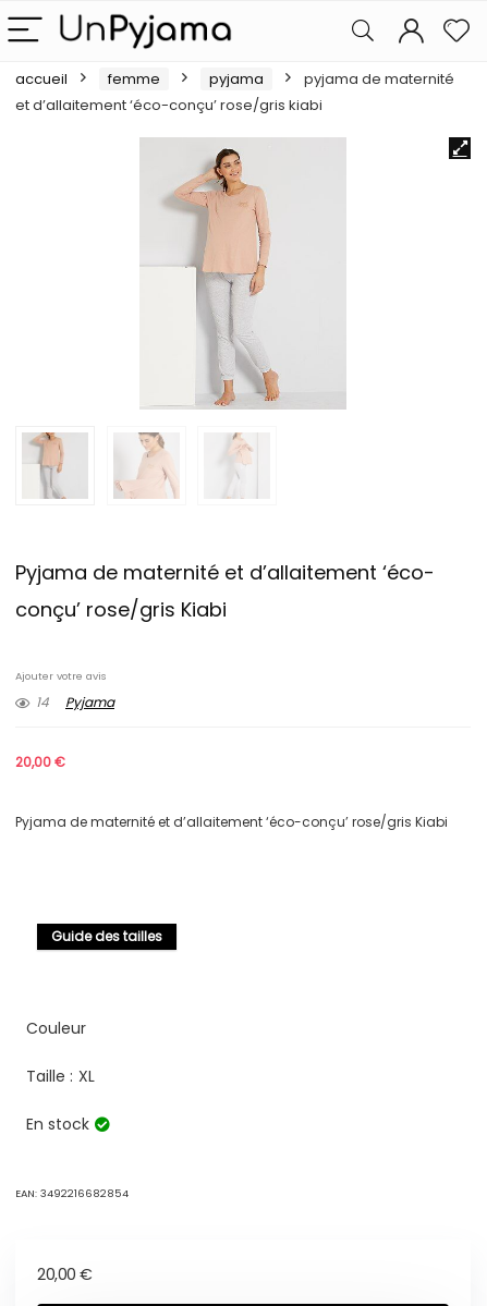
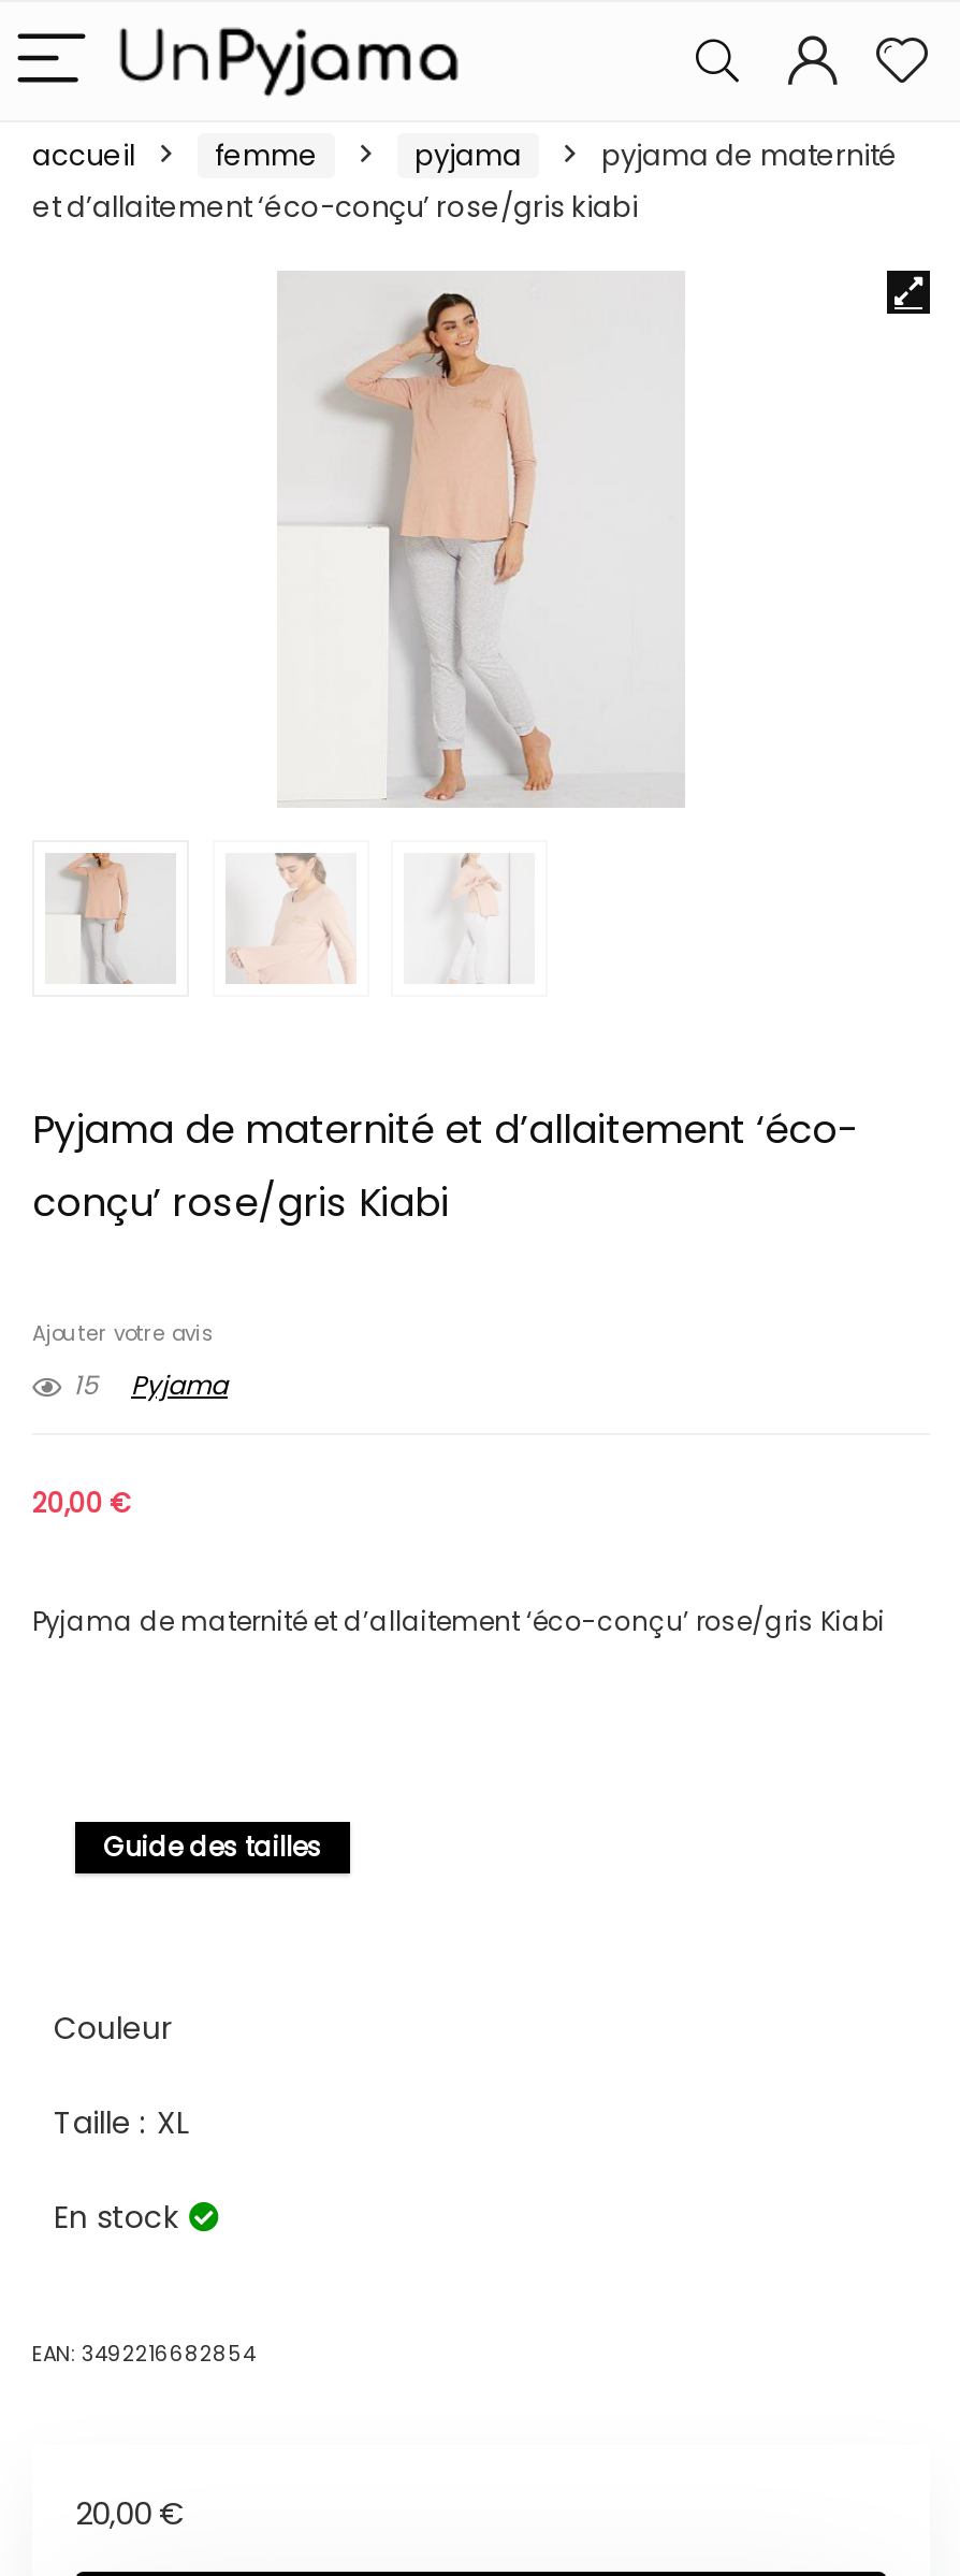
- 14 Pyjama
+ 15 Pyjama
